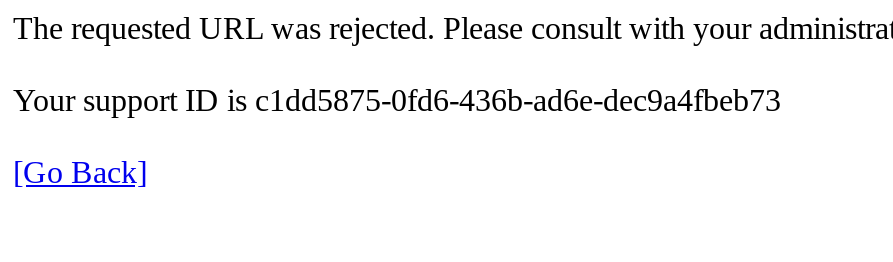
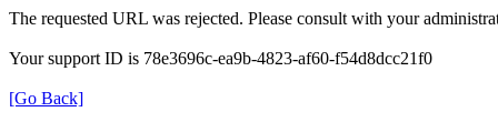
- Your support ID is c1dd5875-0fd6-436b-ad6e-dec9a4fbeb73
+ Your support ID is 78e3696c-ea9b-4823-af60-f54d8dcc21f0
